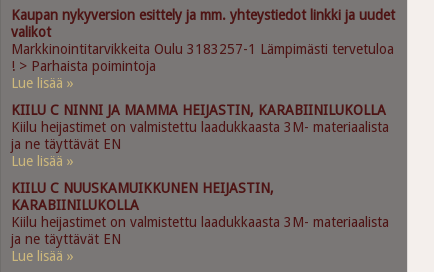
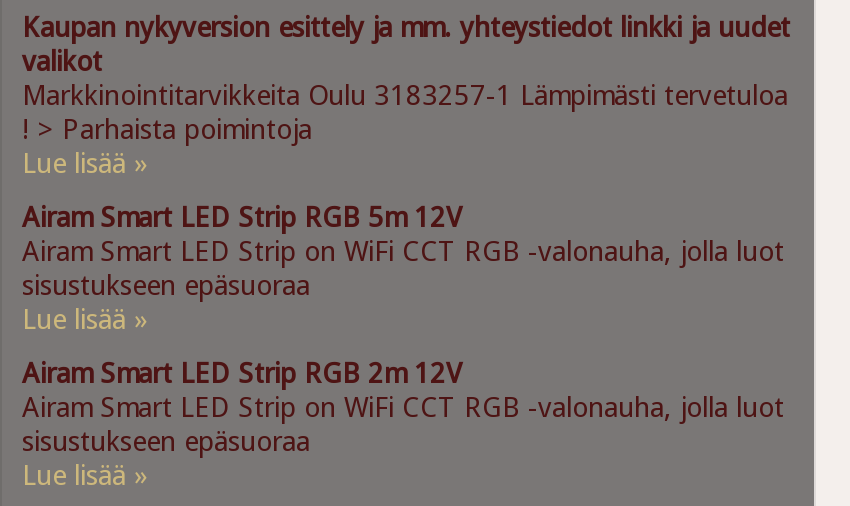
- KIILU C NINNI JA MAMMA HEIJASTIN, KARABIINILUKOLLA
- Kiilu heijastimet on valmistettu laadukkaasta 3M- materiaalista
- ja ne täyttävät EN
+ Airam Smart LED Strip RGB 5m 12V
+ Airam Smart LED Strip on WiFi CCT RGB -valonauha, jolla luot
+ sisustukseen epäsuoraa

- KIILU C NUUSKAMUIKKUNEN HEIJASTIN,
- KARABIINILUKOLLA
- Kiilu heijastimet on valmistettu laadukkaasta 3M- materiaalista
- ja ne täyttävät EN
+ Airam Smart LED Strip RGB 2m 12V
+ Airam Smart LED Strip on WiFi CCT RGB -valonauha, jolla luot
+ sisustukseen epäsuoraa
